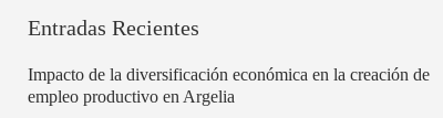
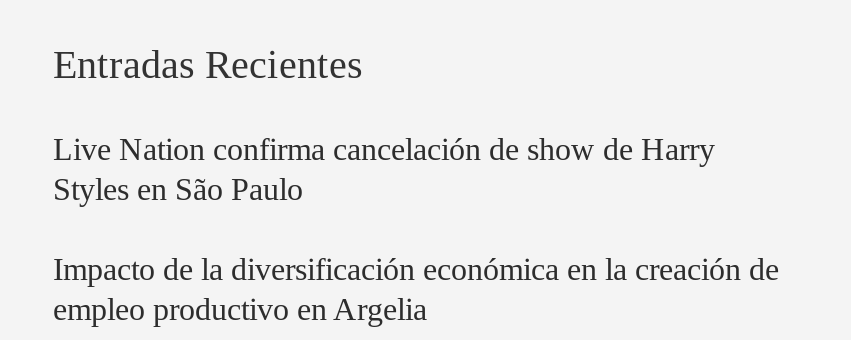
+ Live Nation confirma cancelación de show de Harry
+ Styles en São Paulo
